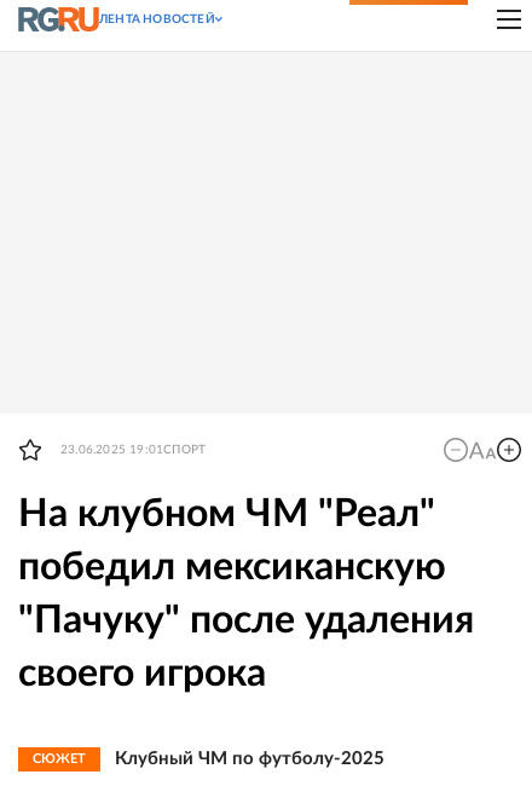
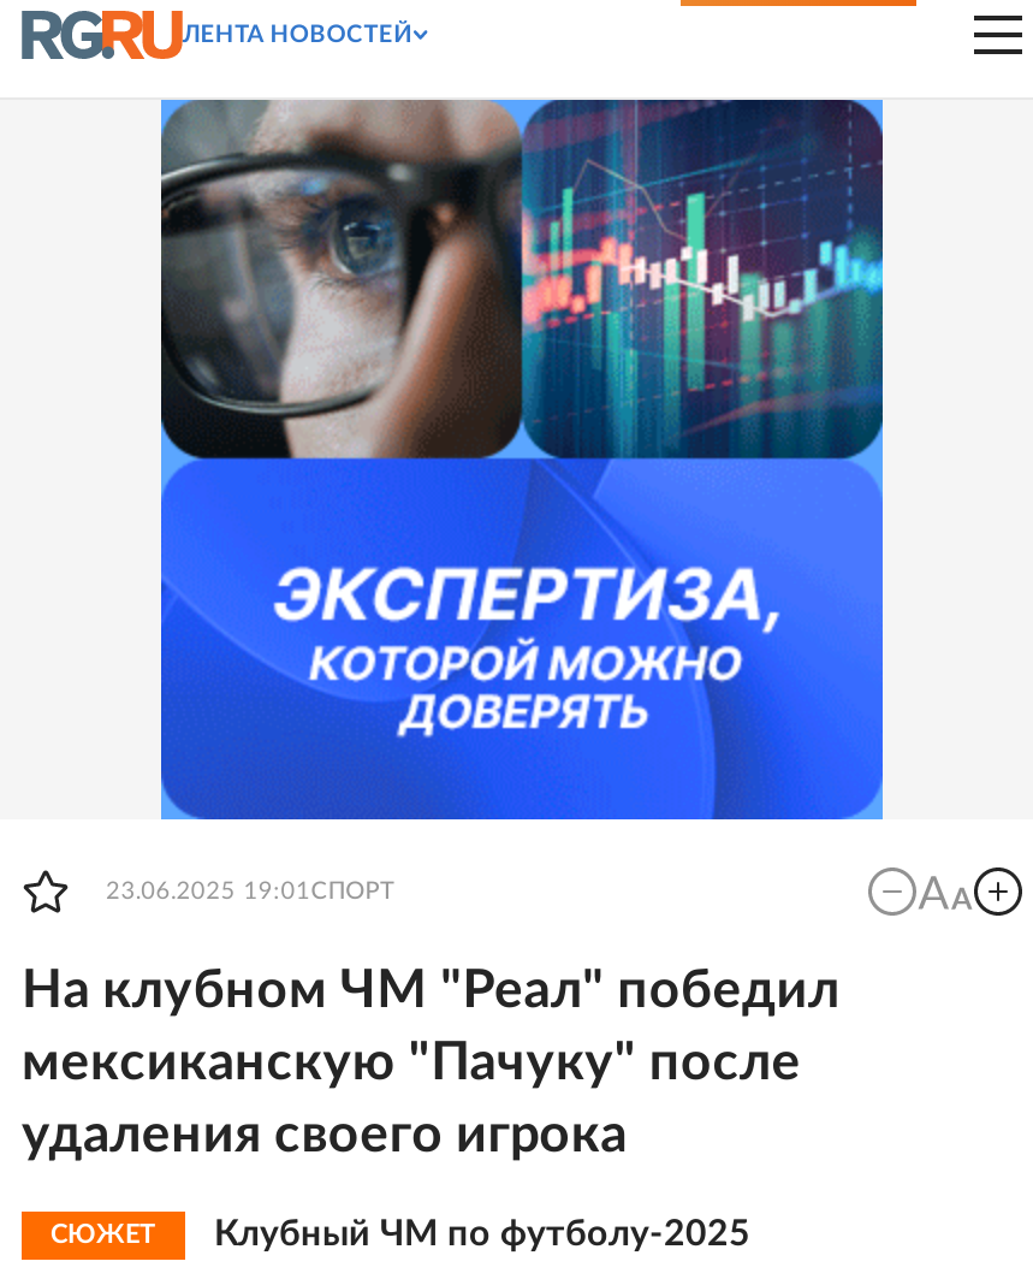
+ [image]
